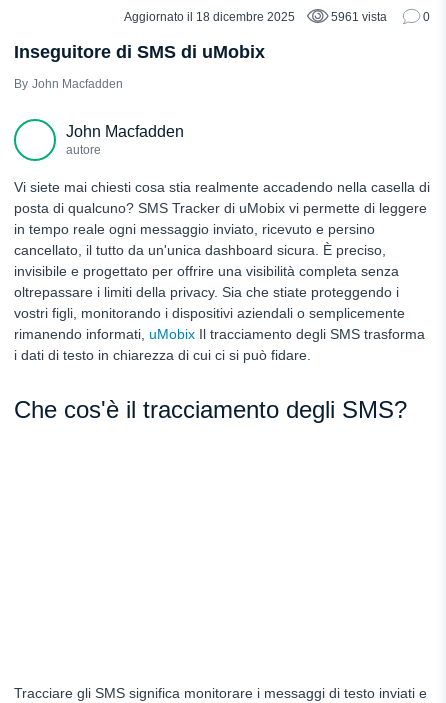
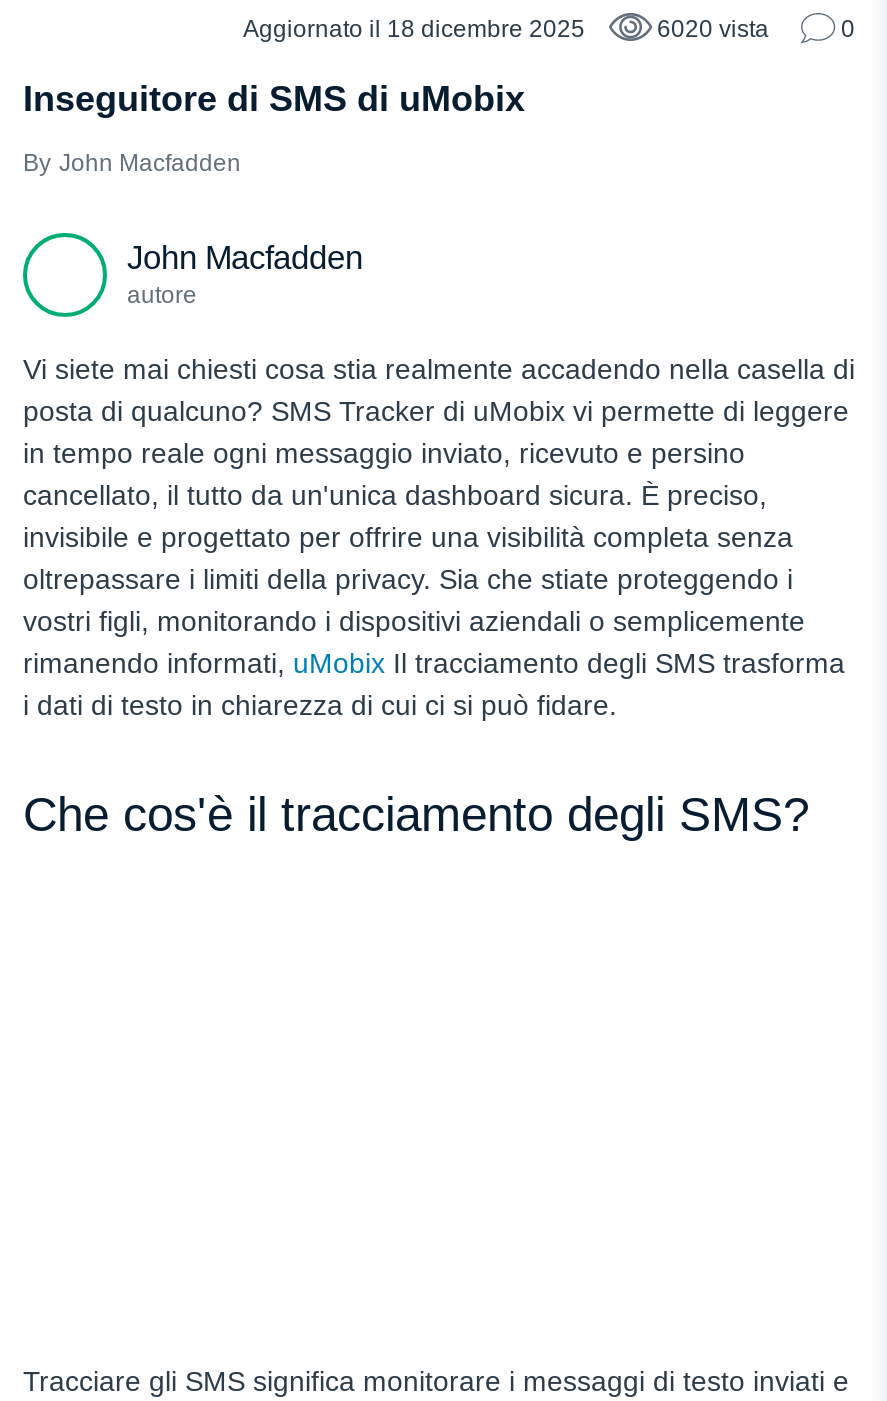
- 5961 vista
+ 6020 vista
